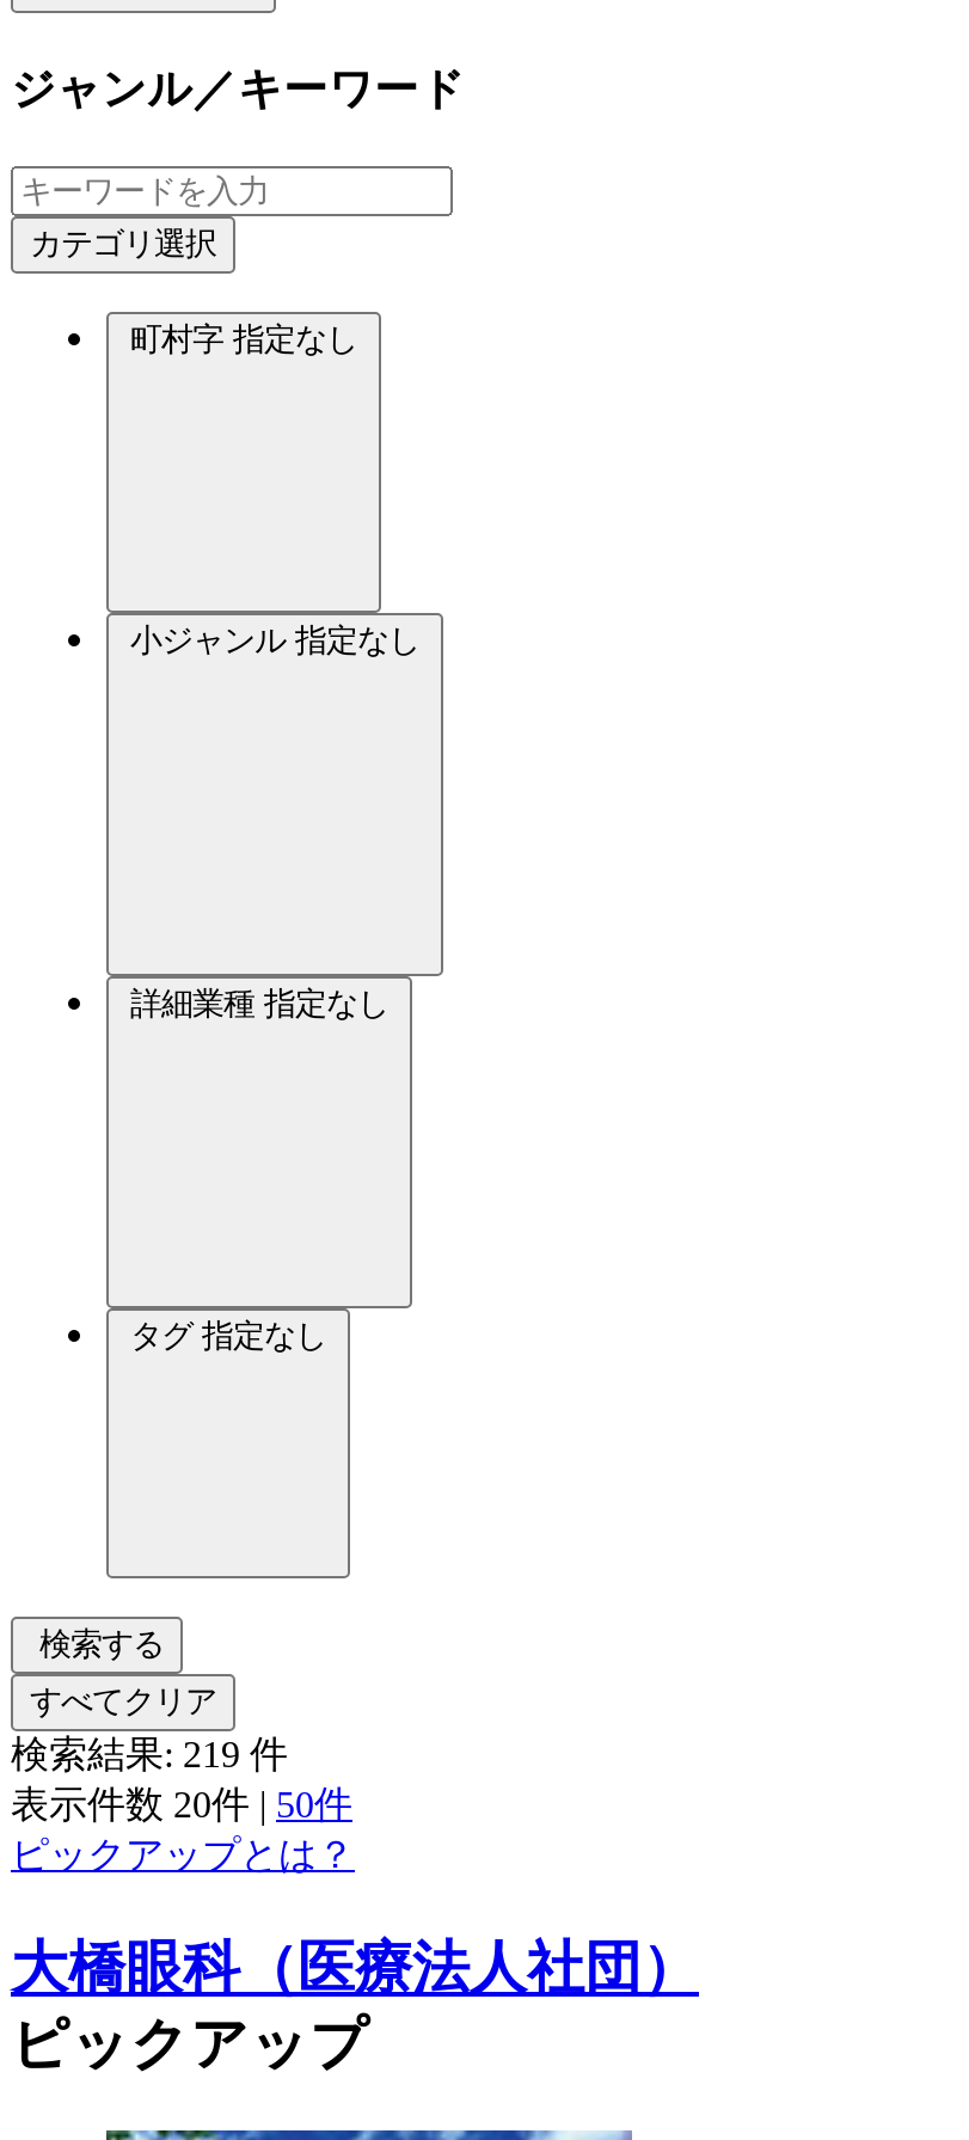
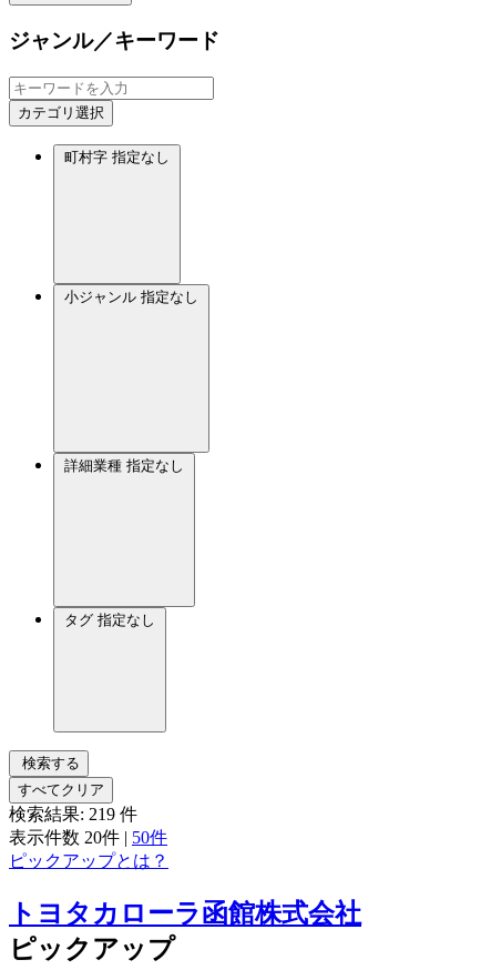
- 大橋眼科（医療法人社団）
+ トヨタカローラ函館株式会社
